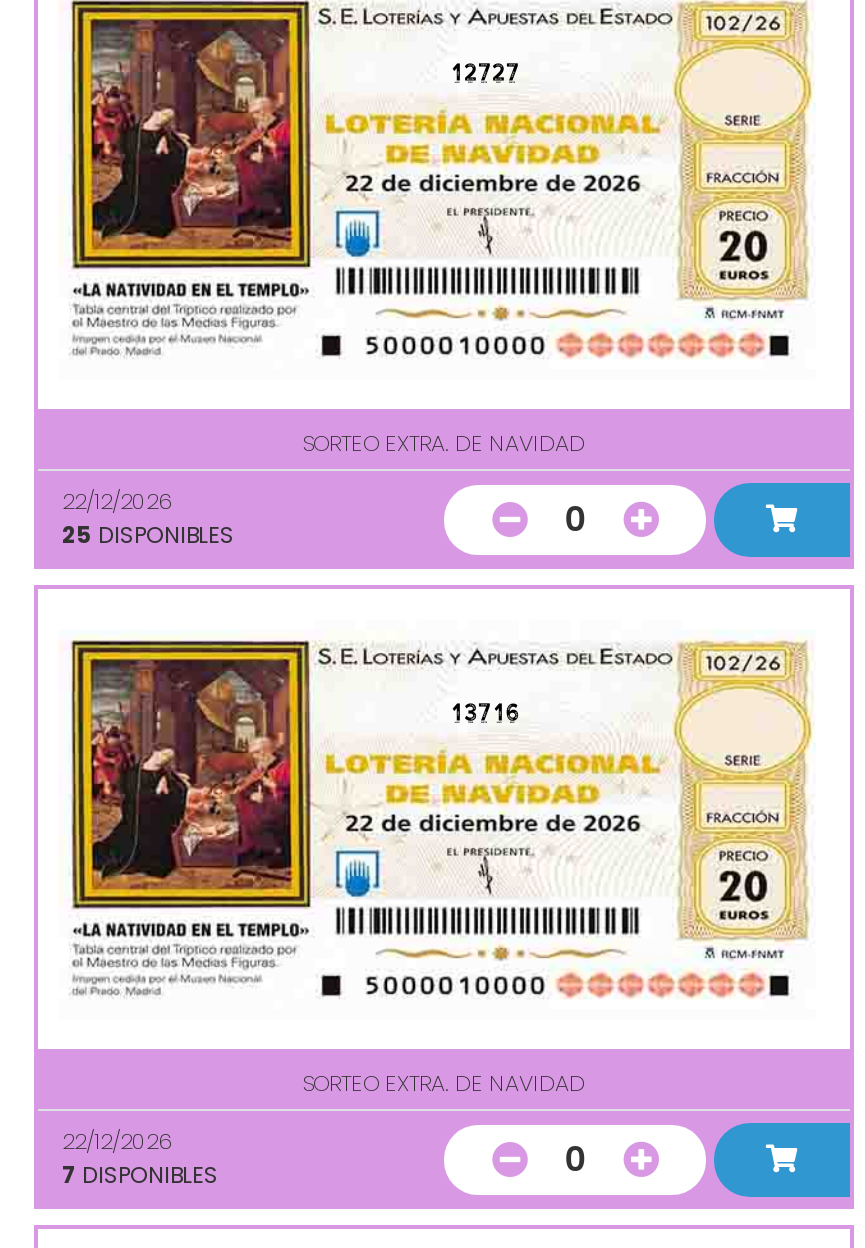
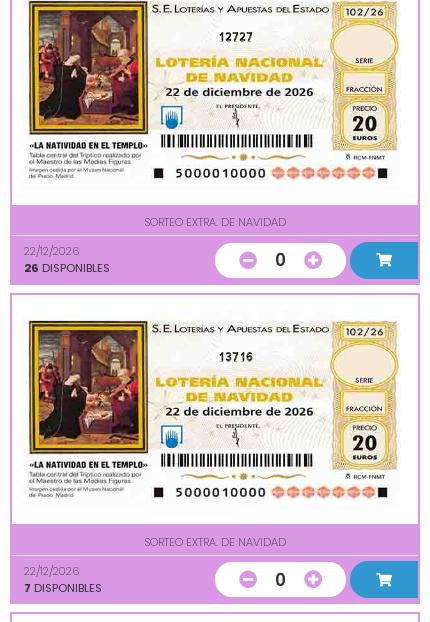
- 25 DISPONIBLES
+ 26 DISPONIBLES
